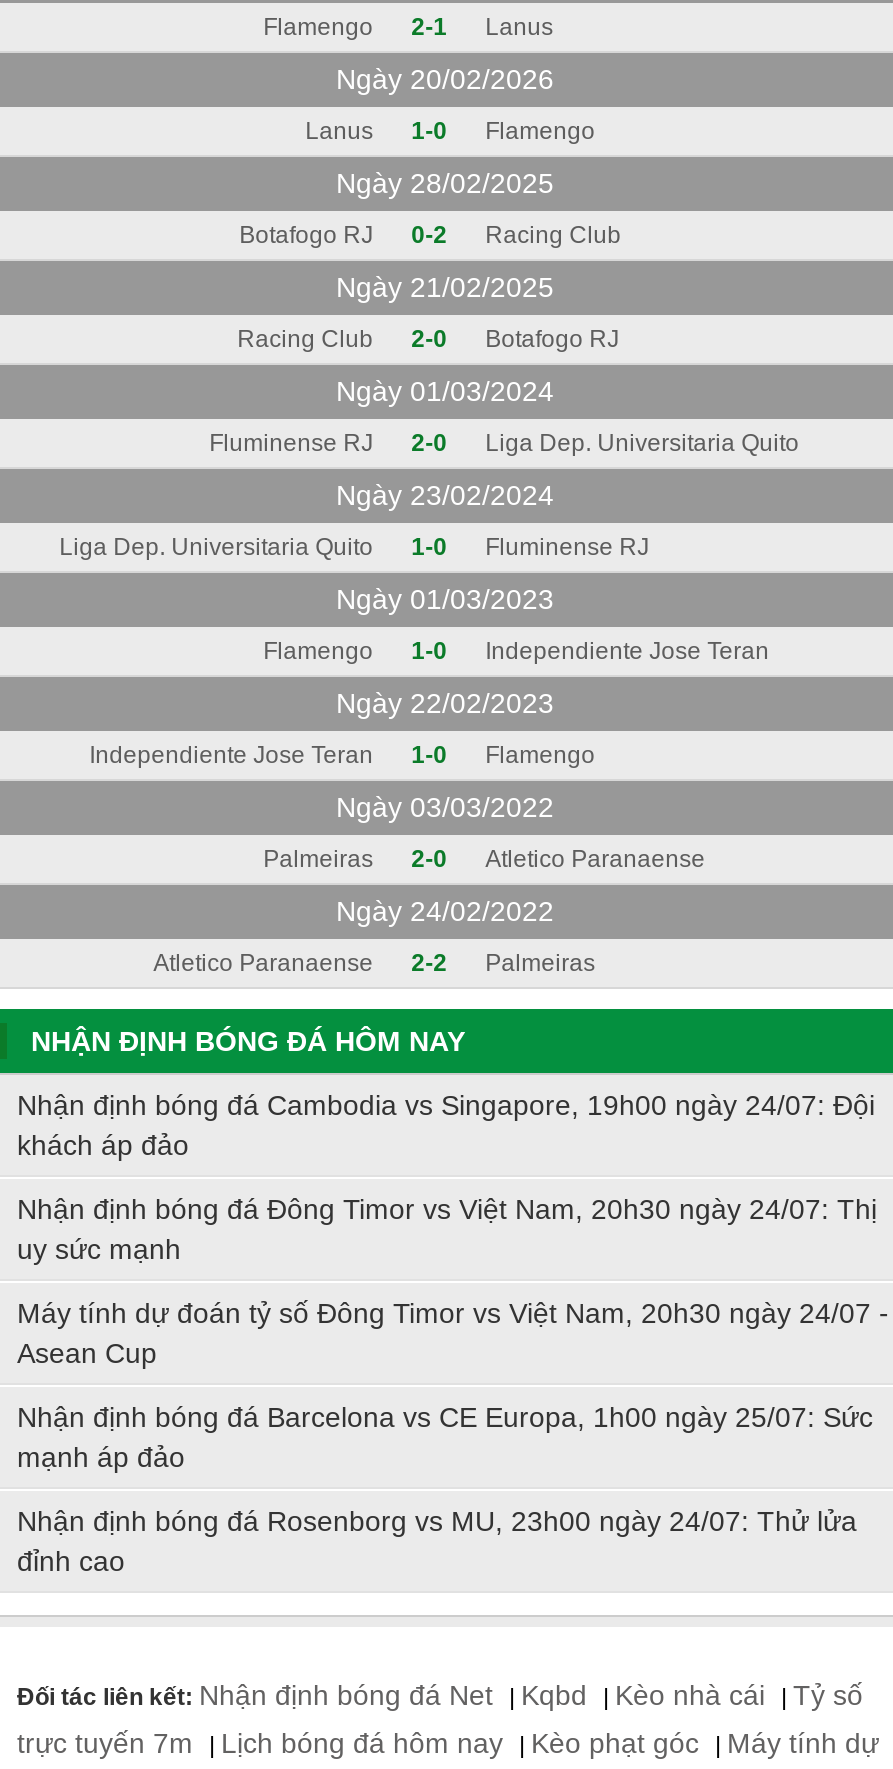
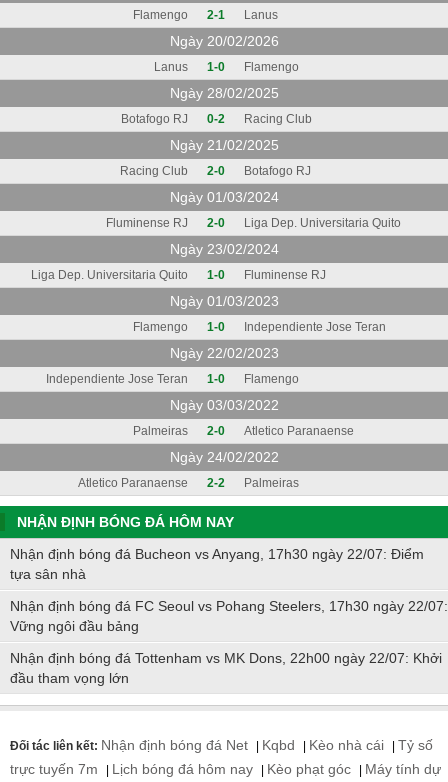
- Nhận định bóng đá Cambodia vs Singapore, 19h00 ngày 24/07: Đội
- khách áp đảo
- Nhận định bóng đá Đông Timor vs Việt Nam, 20h30 ngày 24/07: Thị
- uy sức mạnh
- Máy tính dự đoán tỷ số Đông Timor vs Việt Nam, 20h30 ngày 24/07 -
- Asean Cup
- Nhận định bóng đá Barcelona vs CE Europa, 1h00 ngày 25/07: Sức
- mạnh áp đảo
- Nhận định bóng đá Rosenborg vs MU, 23h00 ngày 24/07: Thử lửa
- đỉnh cao
+ Nhận định bóng đá Bucheon vs Anyang, 17h30 ngày 22/07: Điểm
+ tựa sân nhà
+ Nhận định bóng đá FC Seoul vs Pohang Steelers, 17h30 ngày 22/07:
+ Vững ngôi đầu bảng
+ Nhận định bóng đá Tottenham vs MK Dons, 22h00 ngày 22/07: Khởi
+ đầu tham vọng lớn
